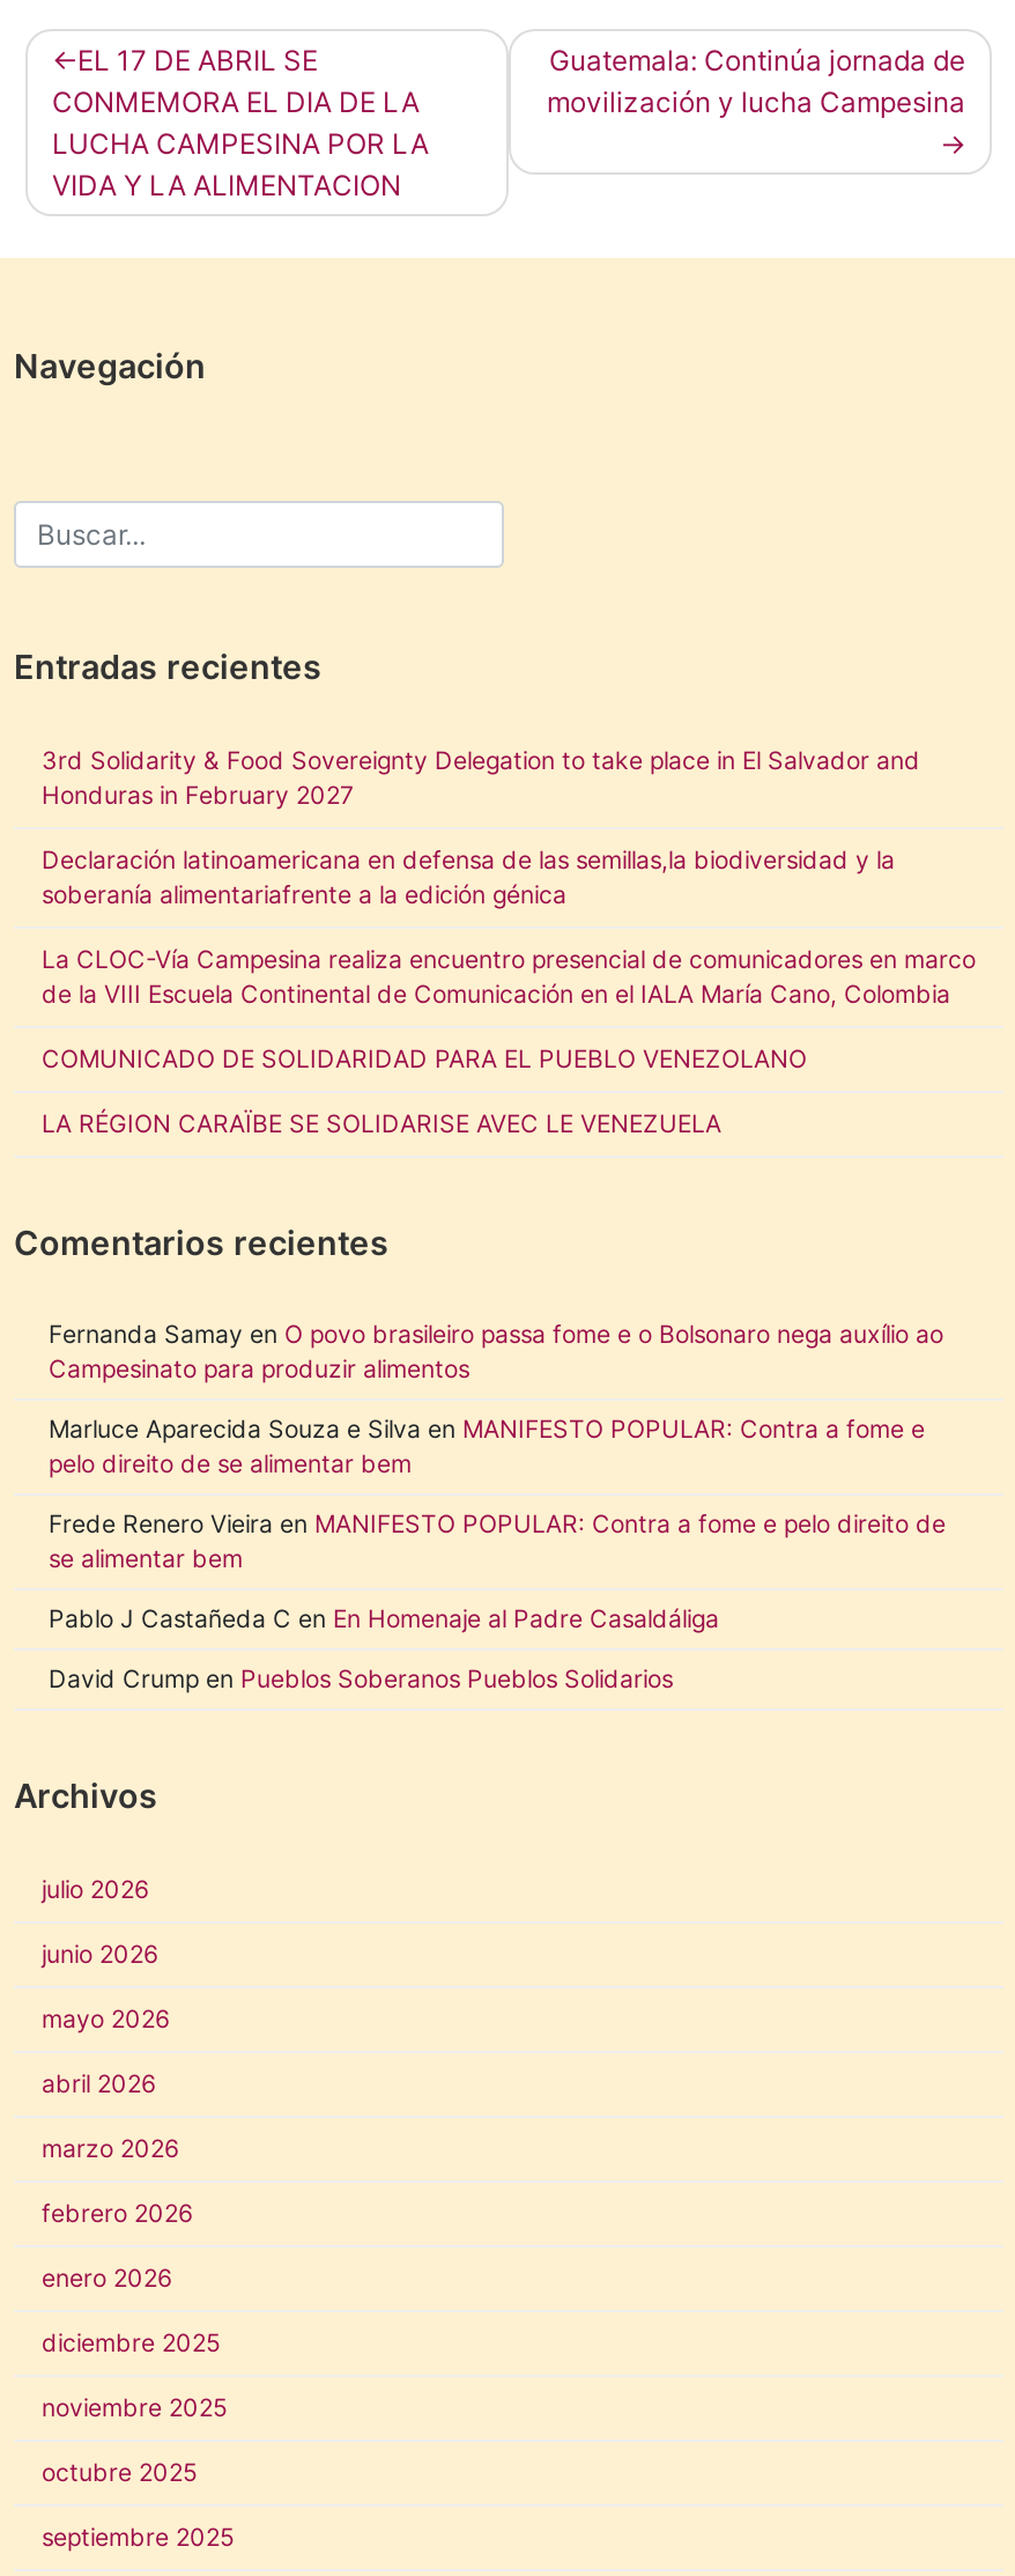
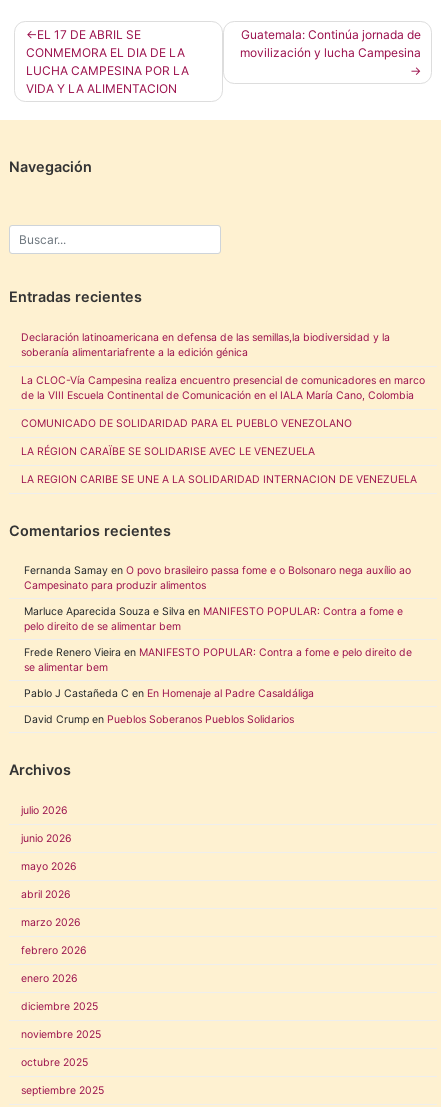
- 3rd Solidarity & Food Sovereignty Delegation to take place in El Salvador and
- Honduras in February 2027

moved up: Declaración latinoamericana en defensa de las semillas,la biodiversidad y la | soberanía alimentariafrente a la edición génica | La CLOC-Vía Campesina realiza encuentro presencial de comunicadores en marco | de la VIII Escuela Continental de Comunicación en el IALA María Cano, Colombia | COMUNICADO DE SOLIDARIDAD PARA EL PUEBLO VENEZOLANO | LA RÉGION CARAÏBE SE SOLIDARISE AVEC LE VENEZUELA

+ LA REGION CARIBE SE UNE A LA SOLIDARIDAD INTERNACION DE VENEZUELA
